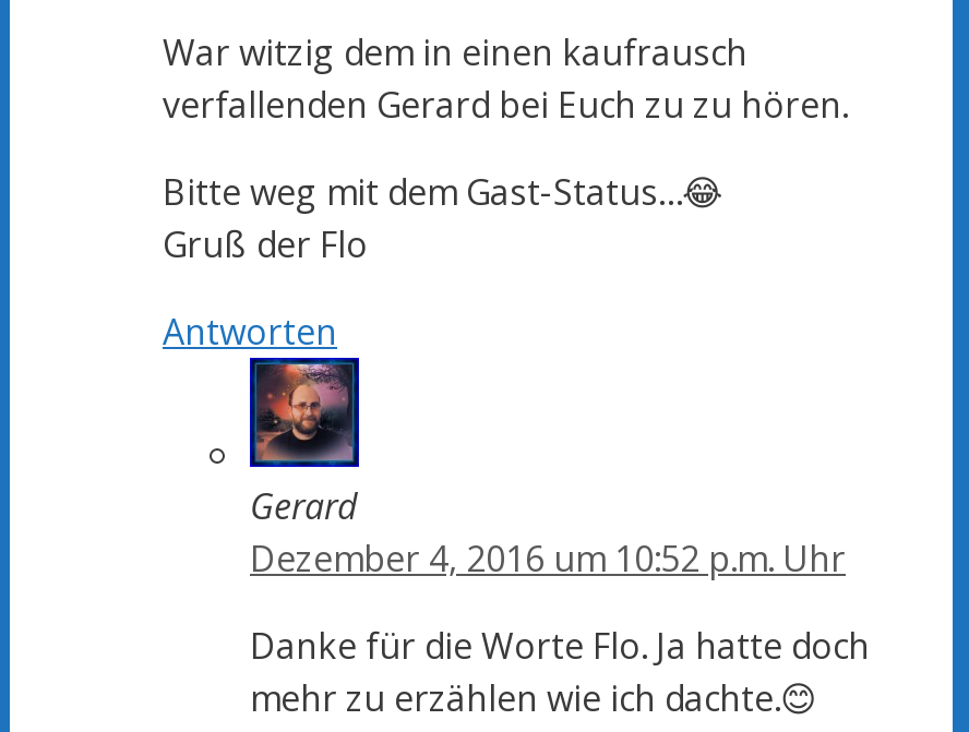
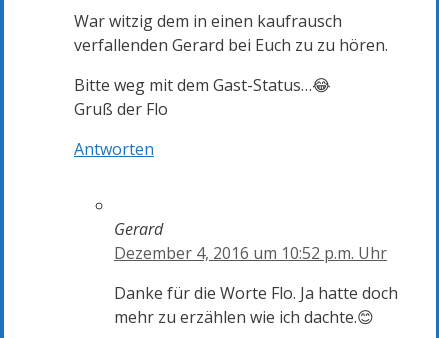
- [image]
